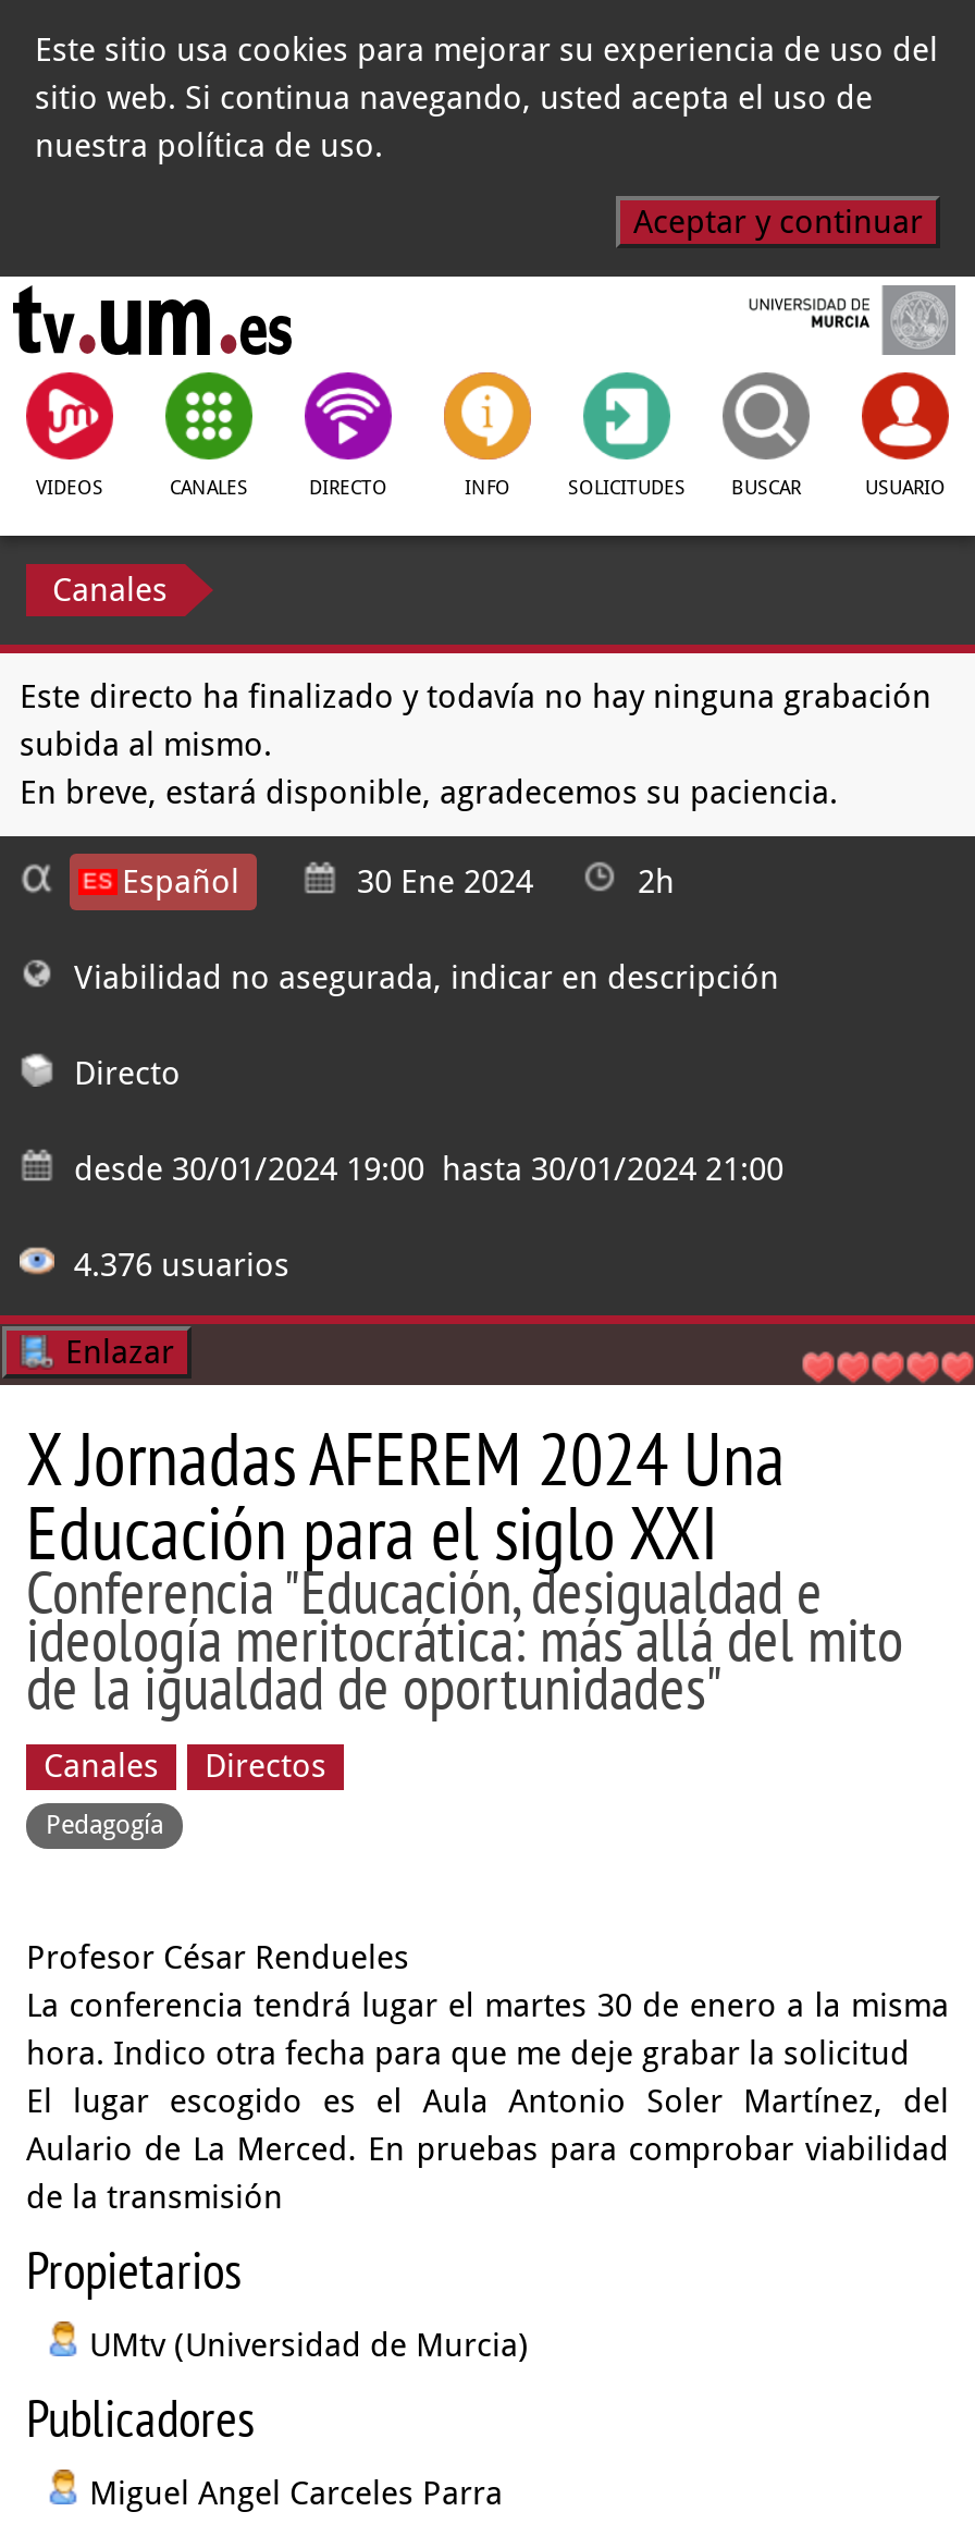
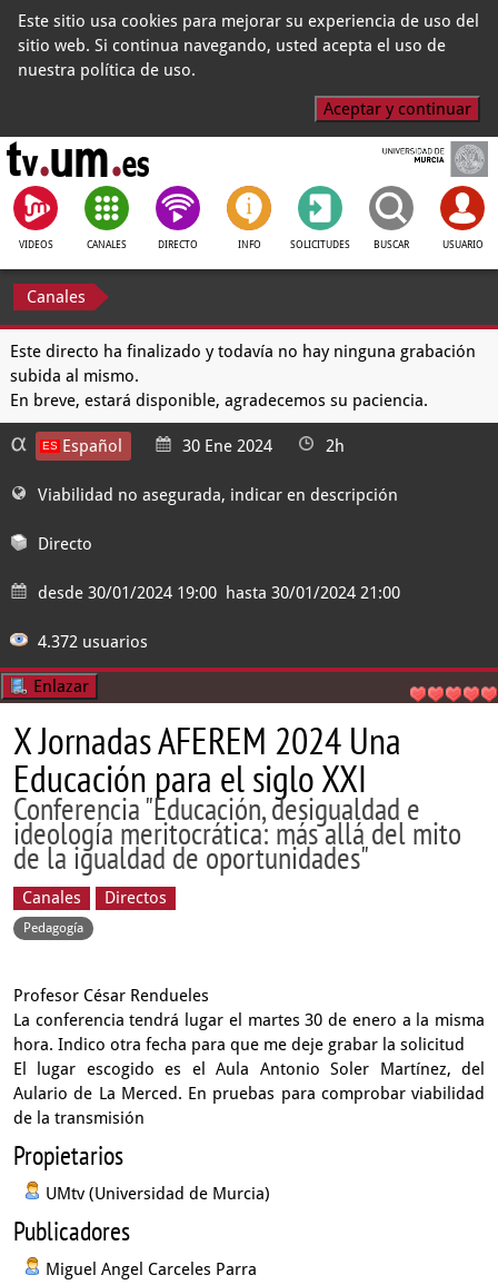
- 4.376 usuarios
+ 4.372 usuarios
